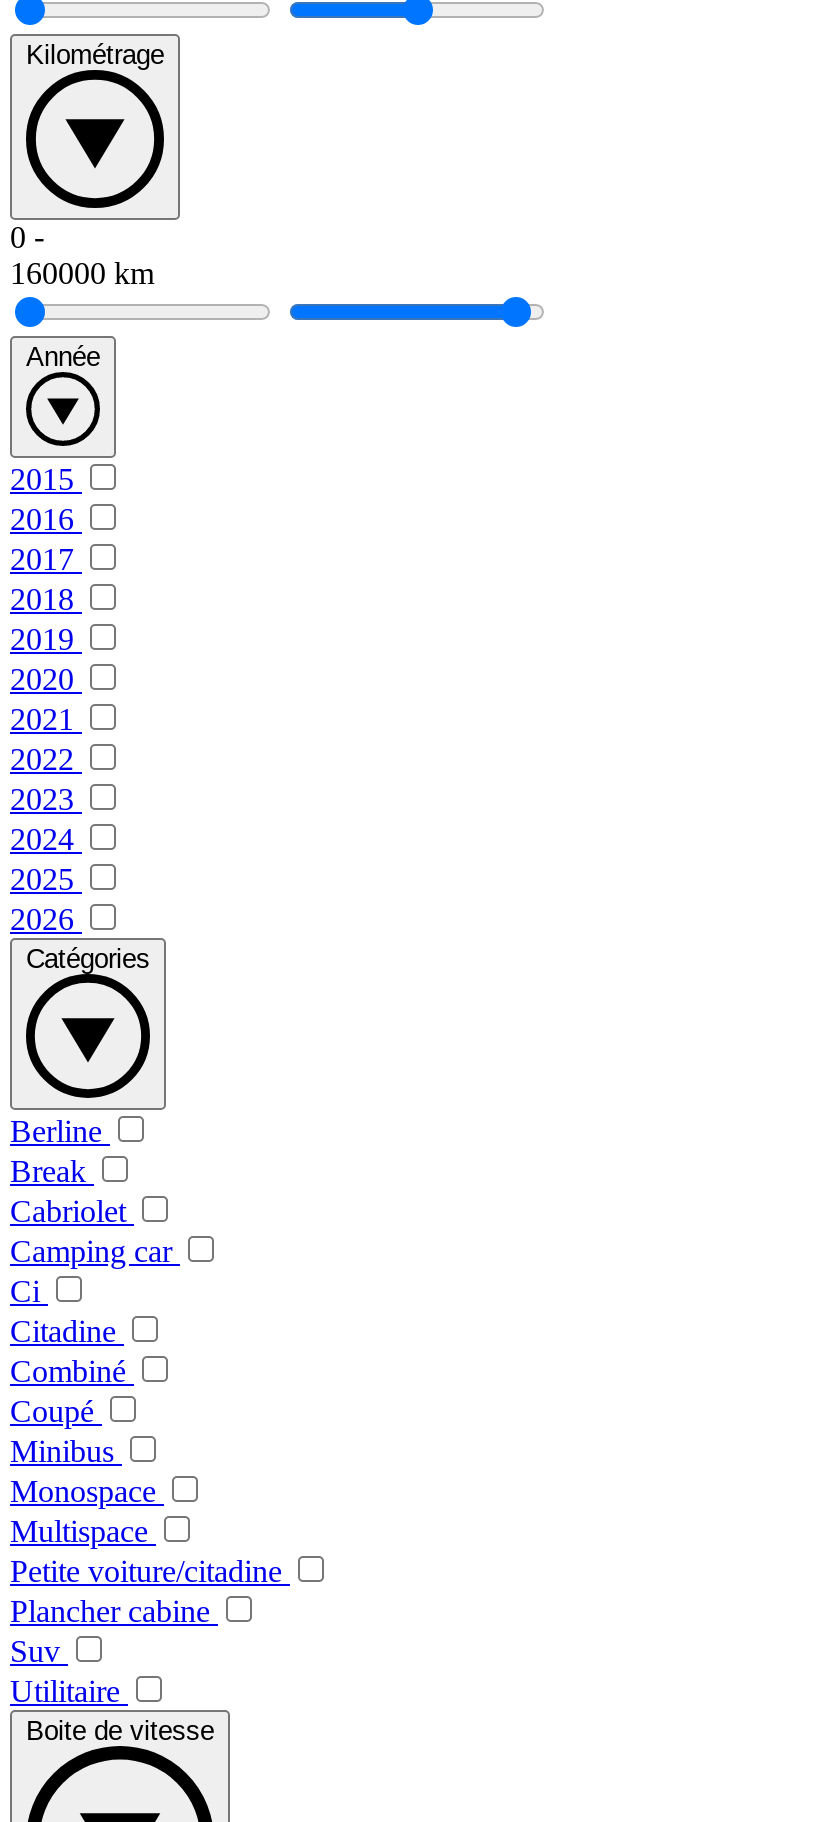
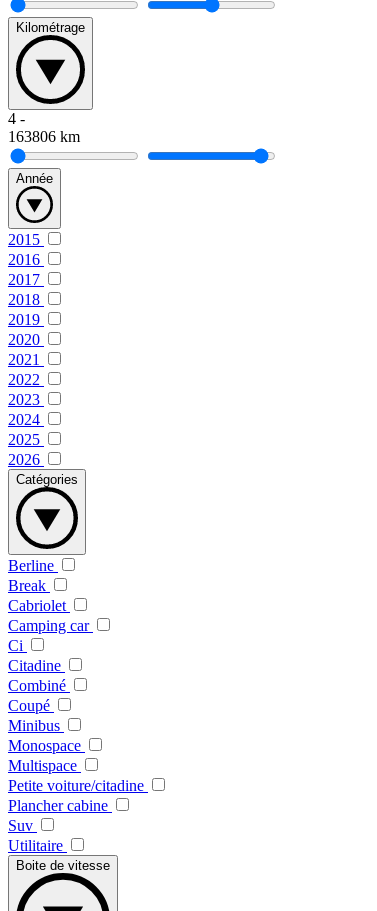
- 0 -
+ 4-

- 160000 km
+ 163806 km
